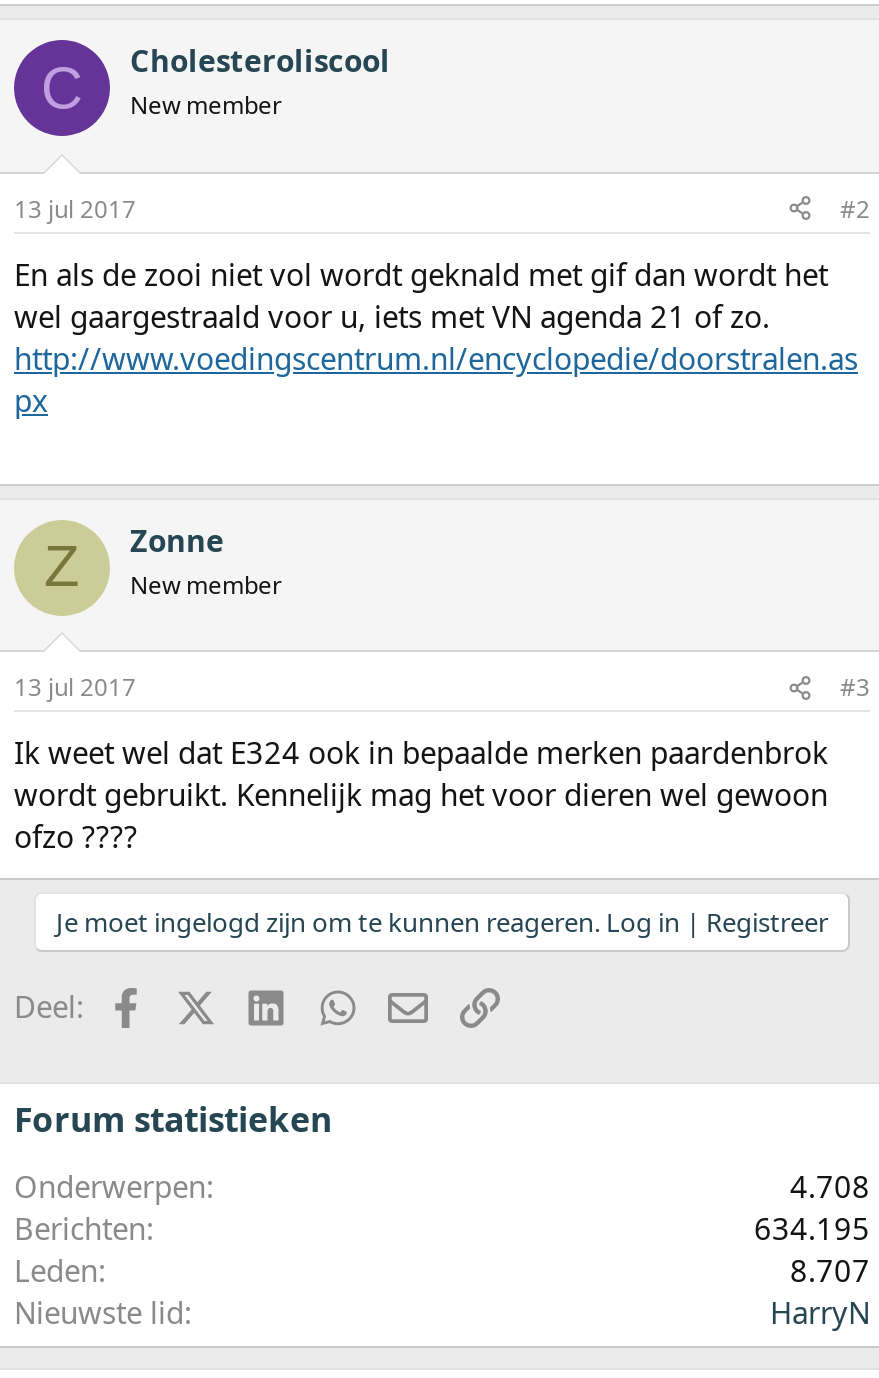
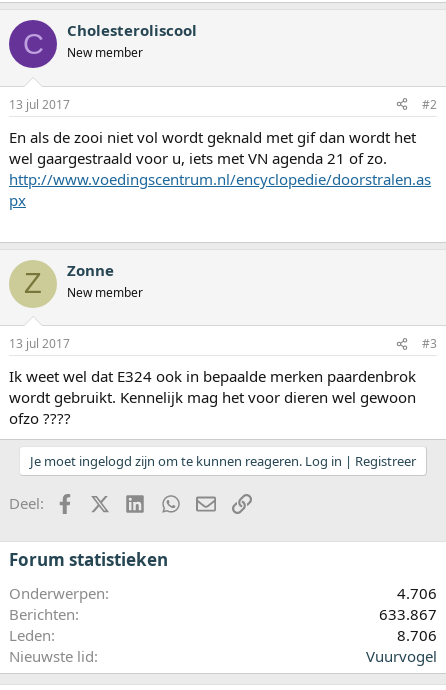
- 4.708
+ 4.706

- 634.195
+ 633.867

- 8.707
+ 8.706

- HarryN
+ Vuurvogel
